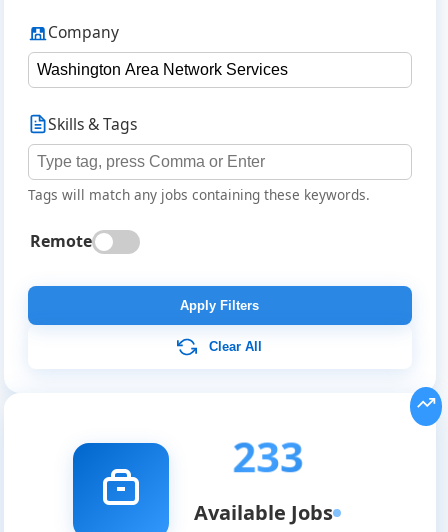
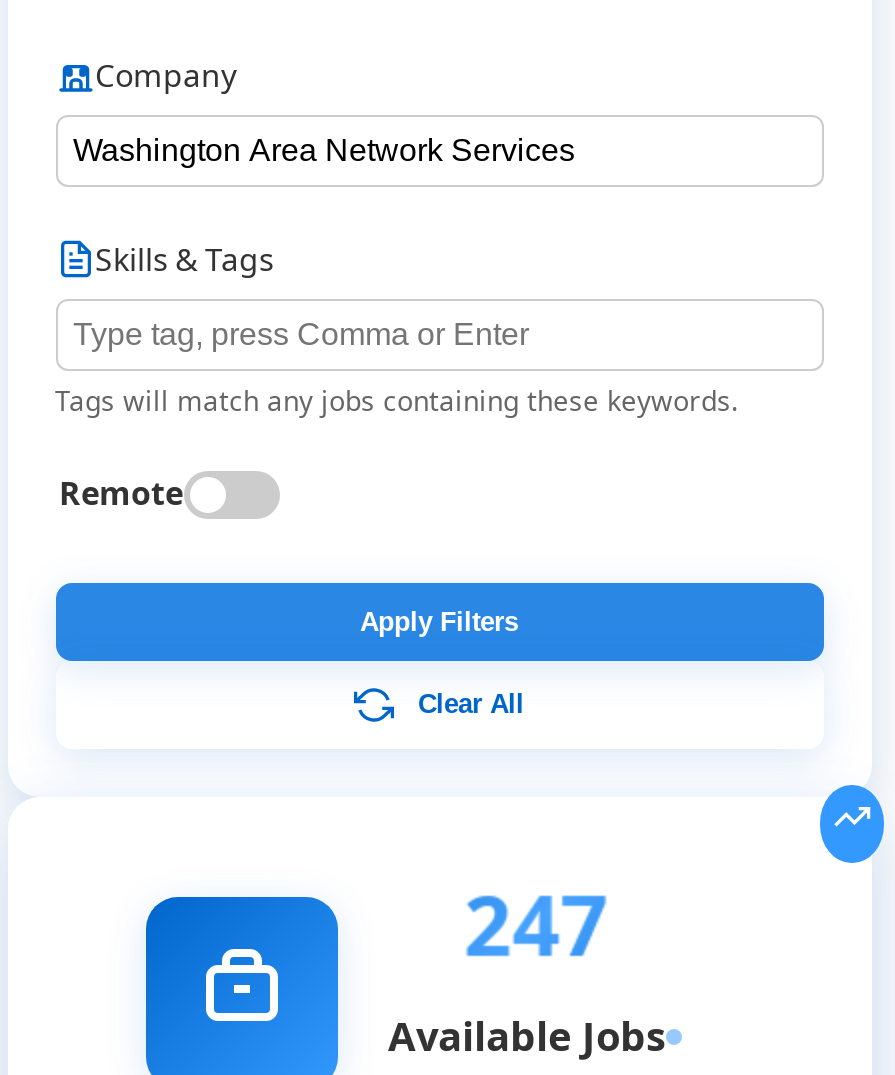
- 233
+ 247
